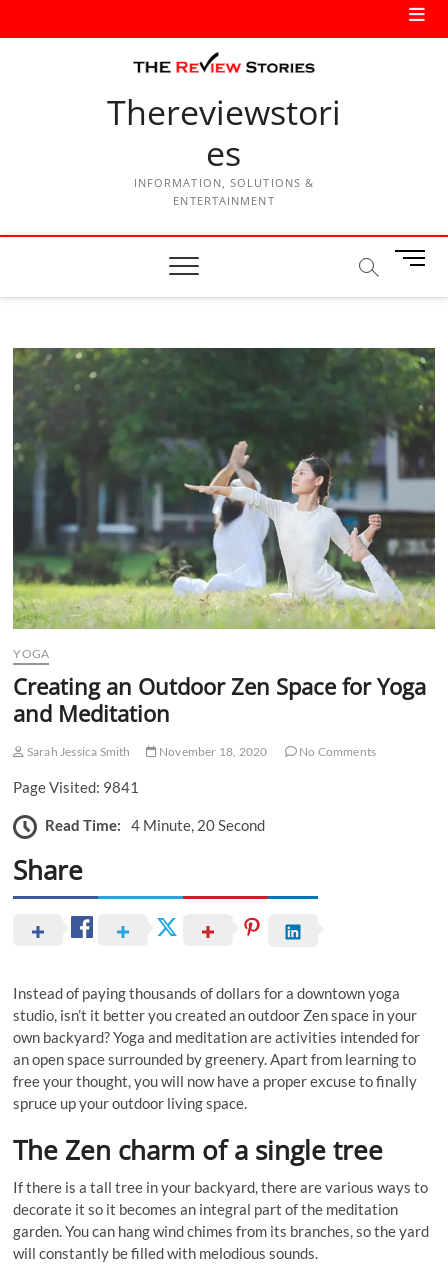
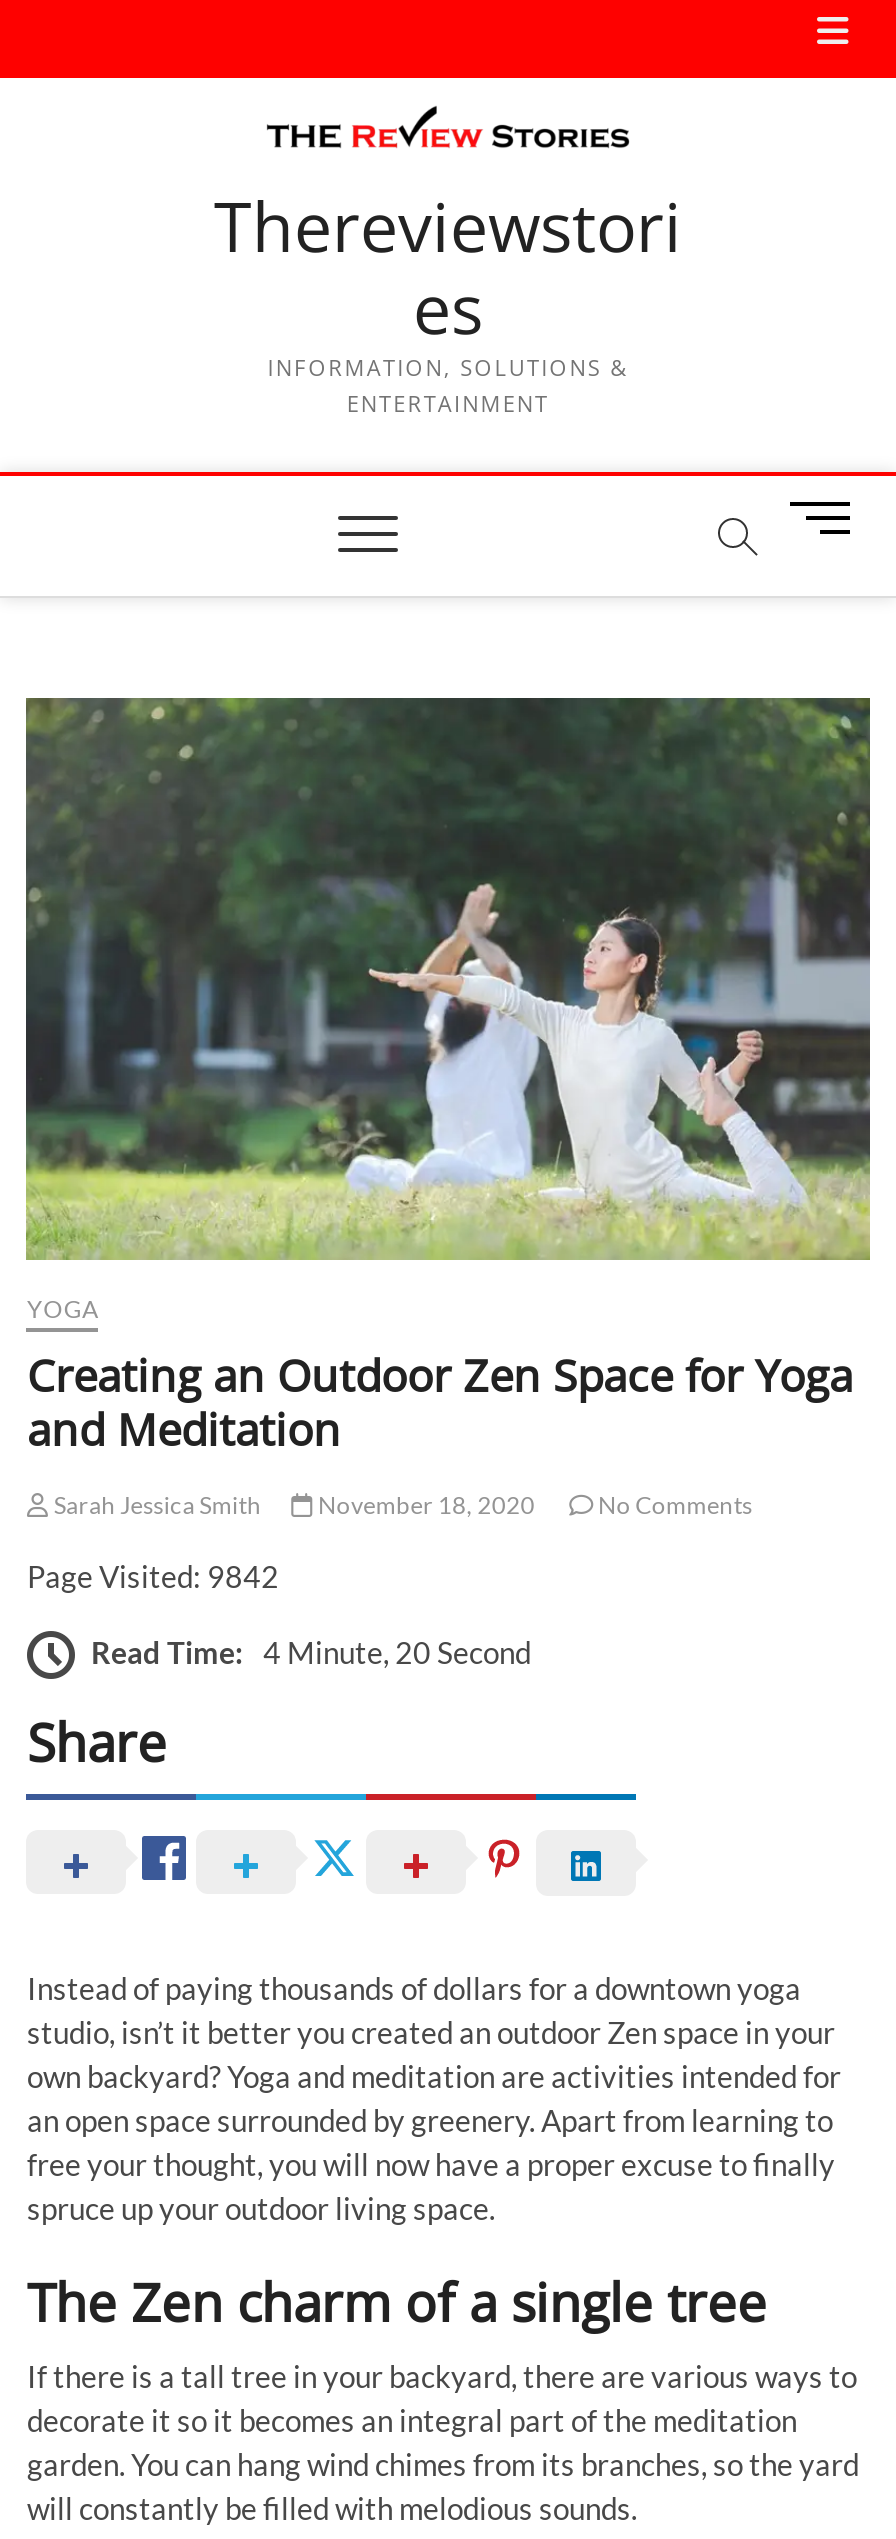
- Page Visited: 9841
+ Page Visited: 9842
